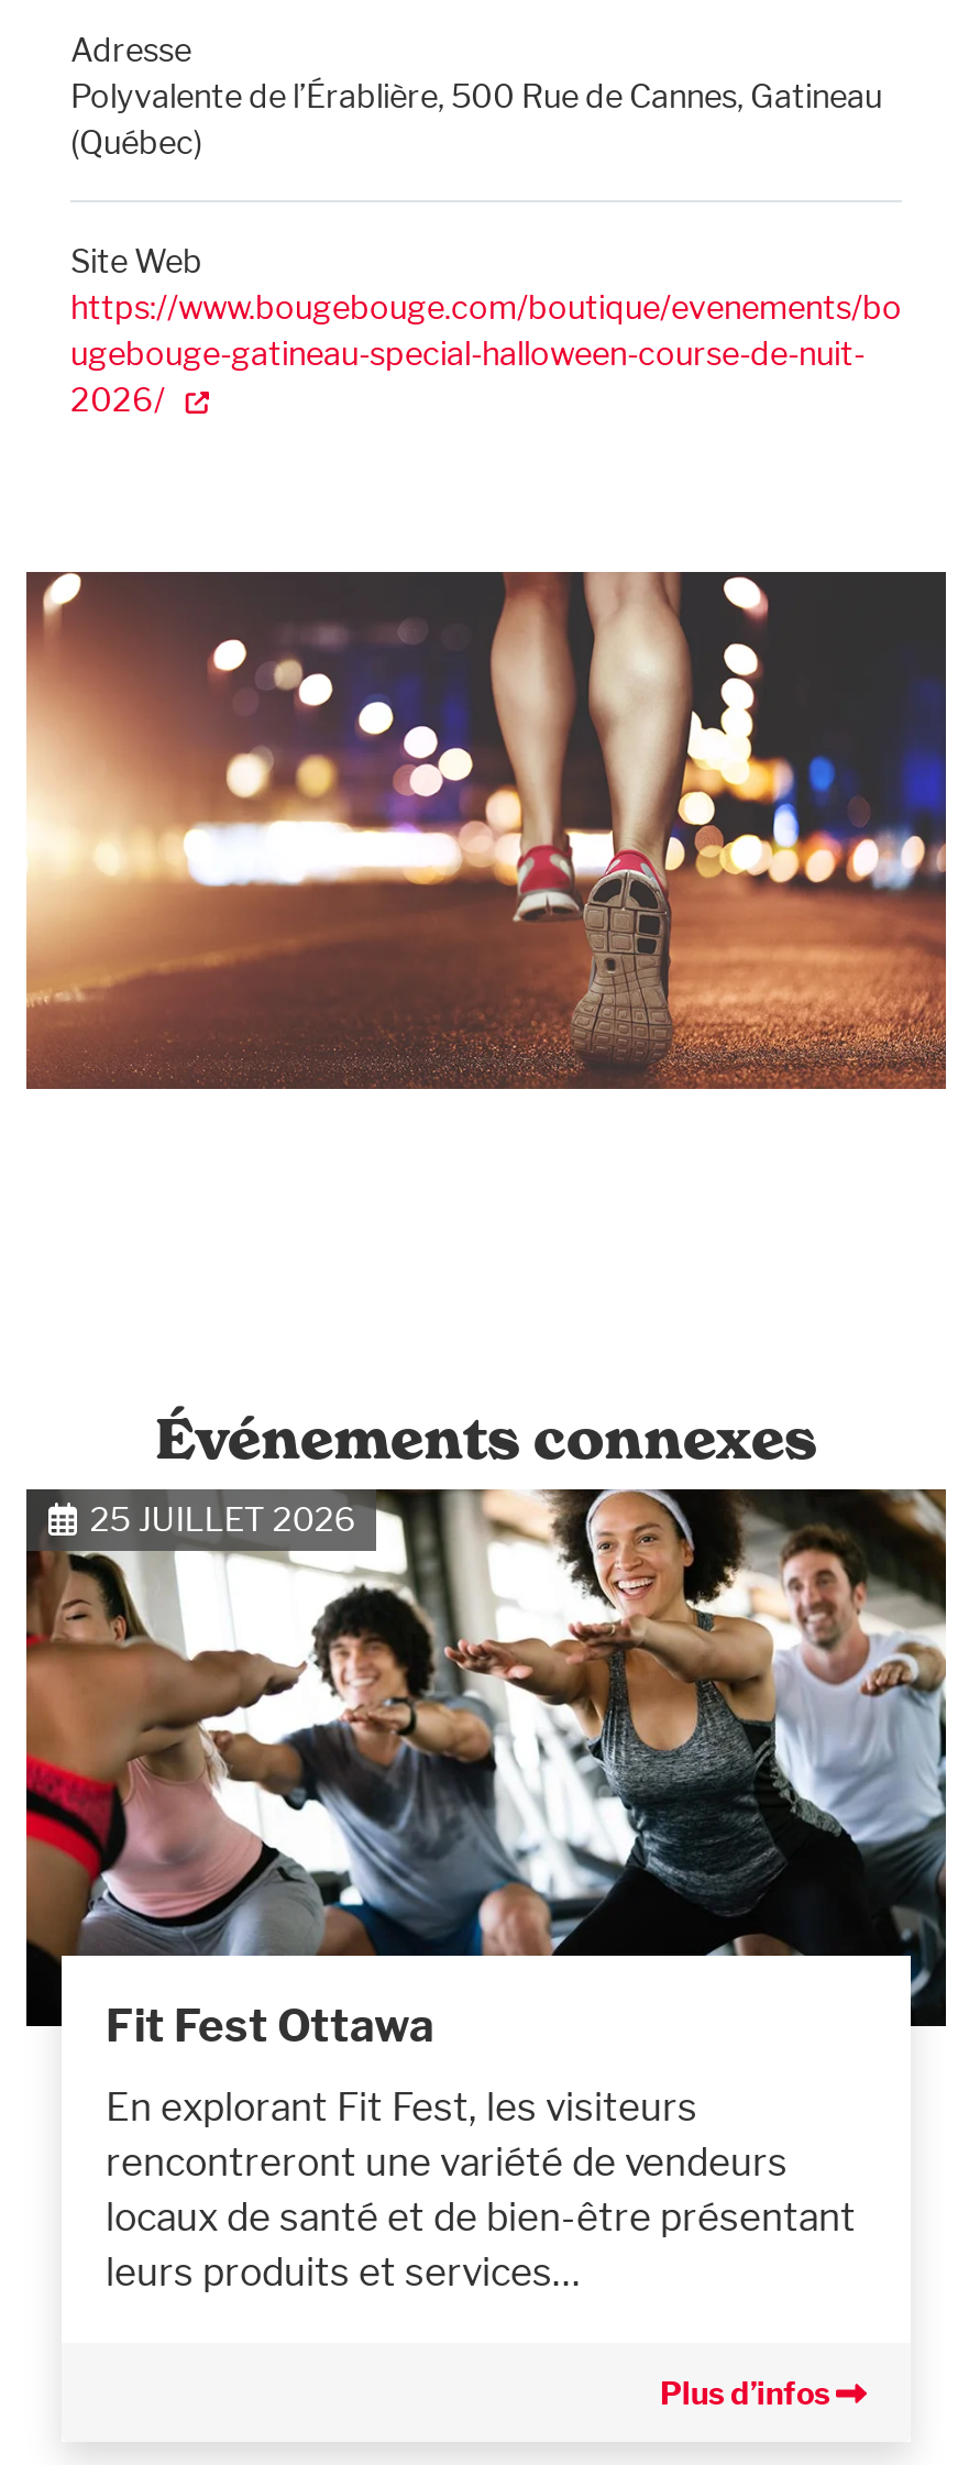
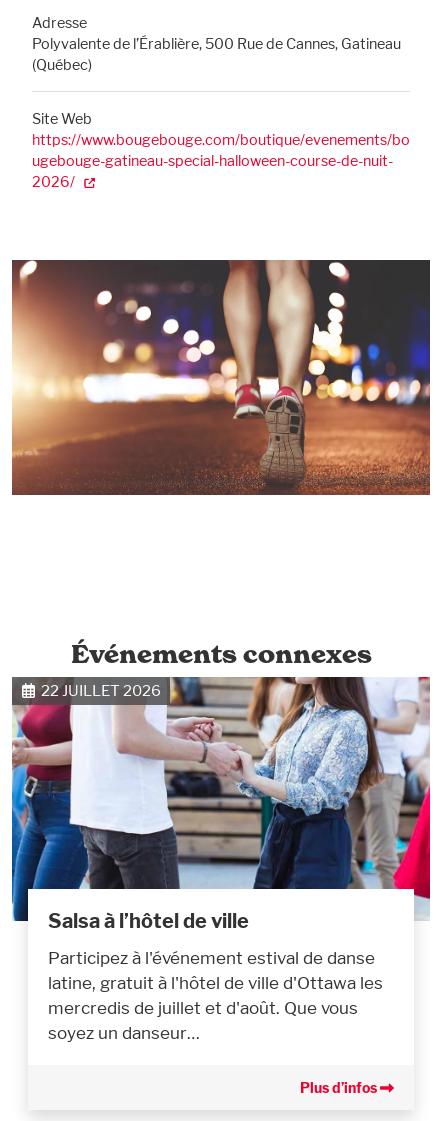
- [image]
- 25 JUILLET 2026
+ [image]
+ 22 JUILLET 2026

- Fit Fest Ottawa
+ Salsa à l’hôtel de ville

- En explorant Fit Fest, les visiteurs
- rencontreront une variété de vendeurs
- locaux de santé et de bien-être présentant
- leurs produits et services…
+ Participez à l'événement estival de danse
+ latine, gratuit à l'hôtel de ville d'Ottawa les
+ mercredis de juillet et d'août. Que vous
+ soyez un danseur…
